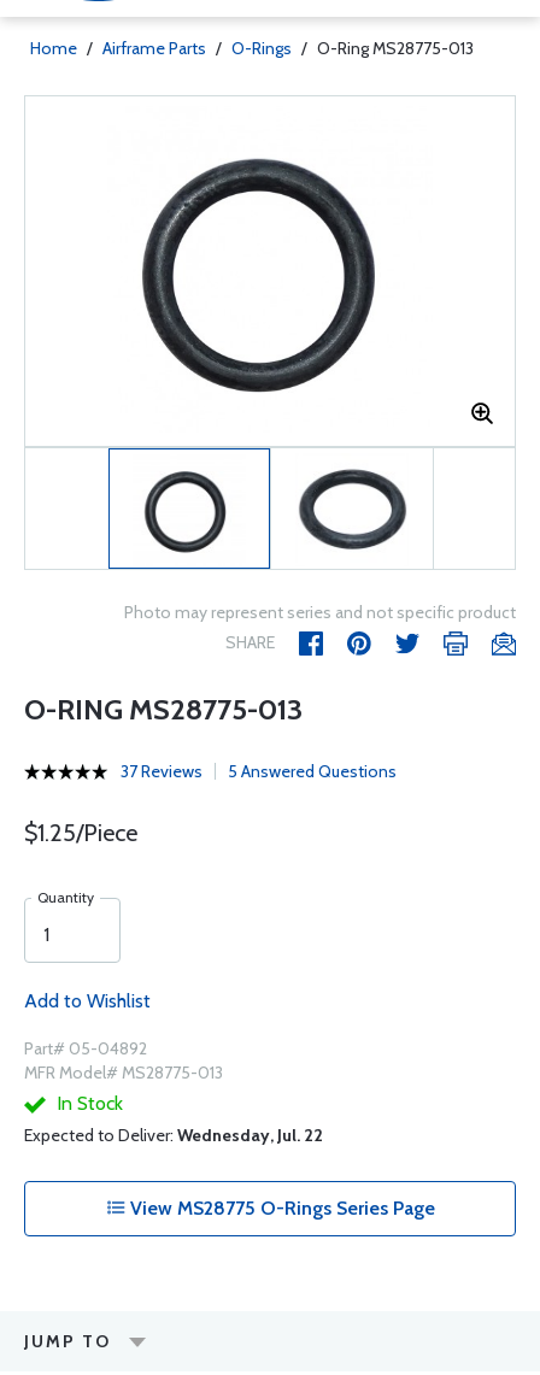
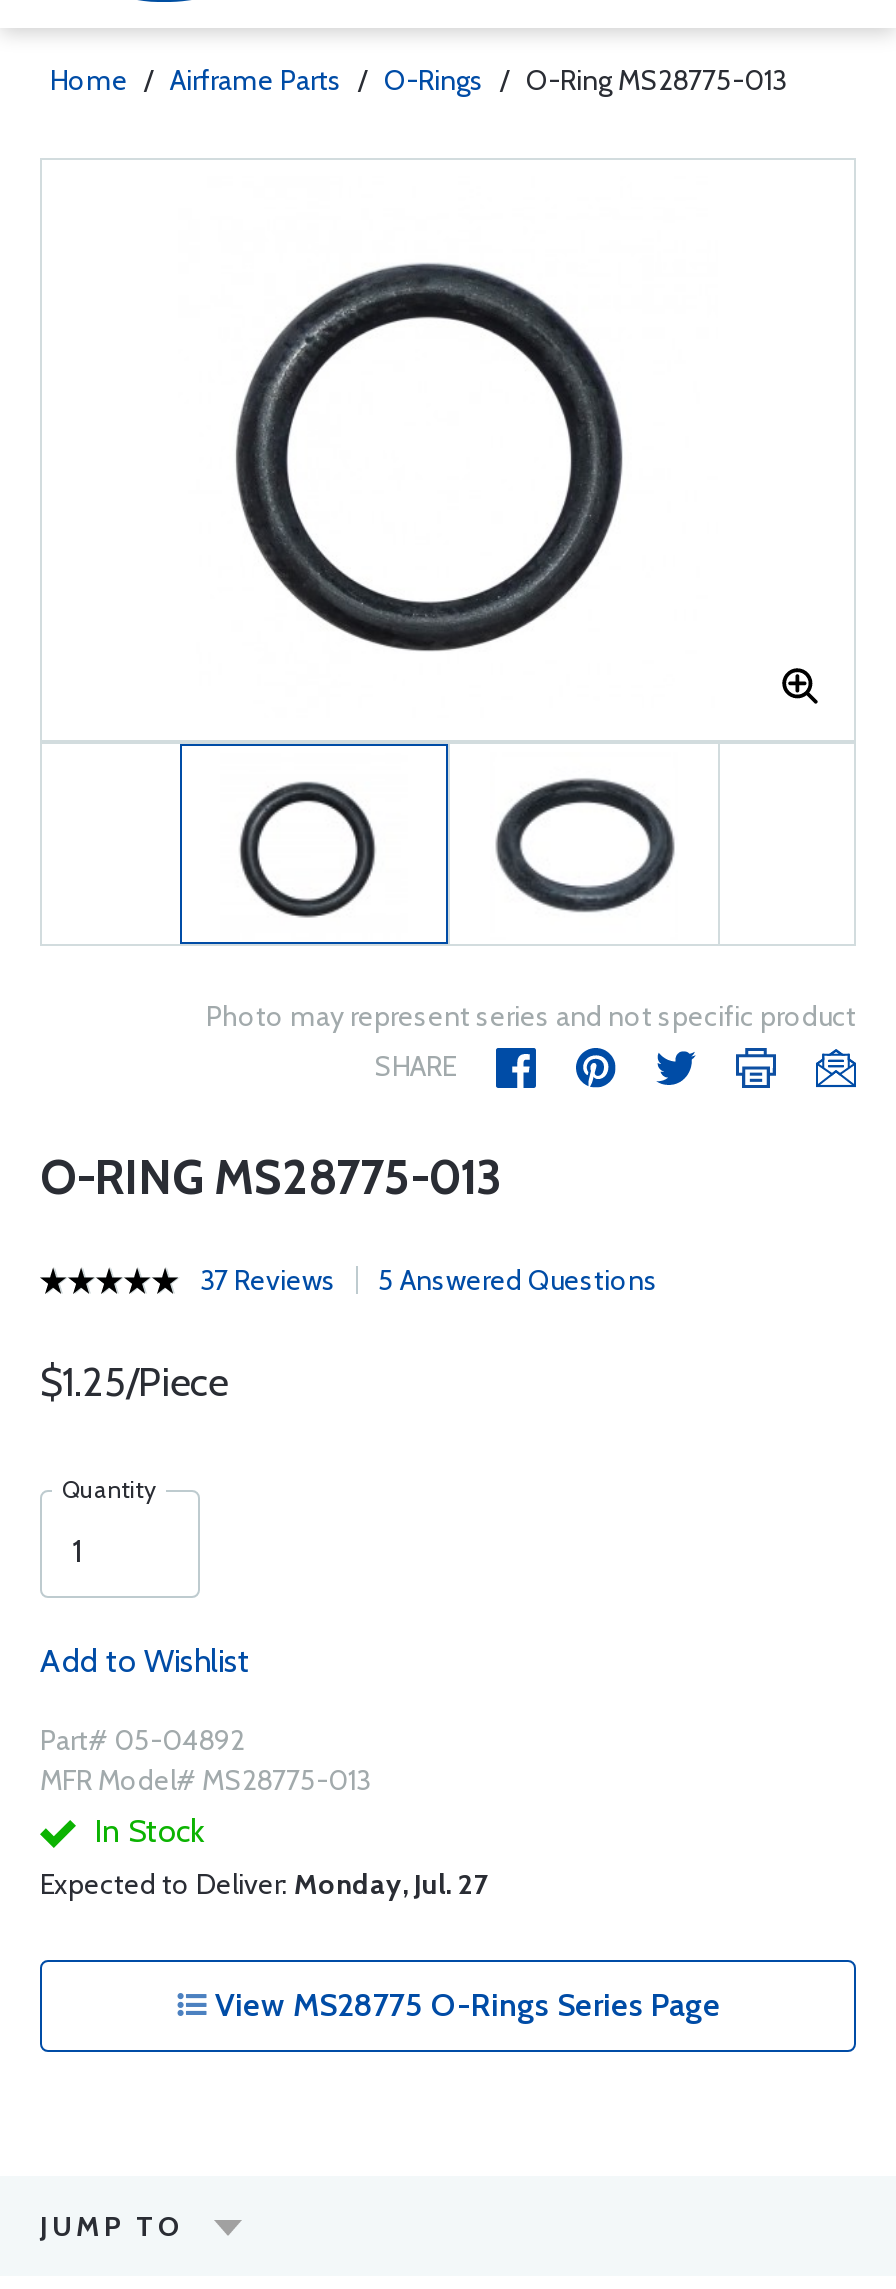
- Expected to Deliver: Wednesday, Jul. 22
+ Expected to Deliver: Monday, Jul. 27
